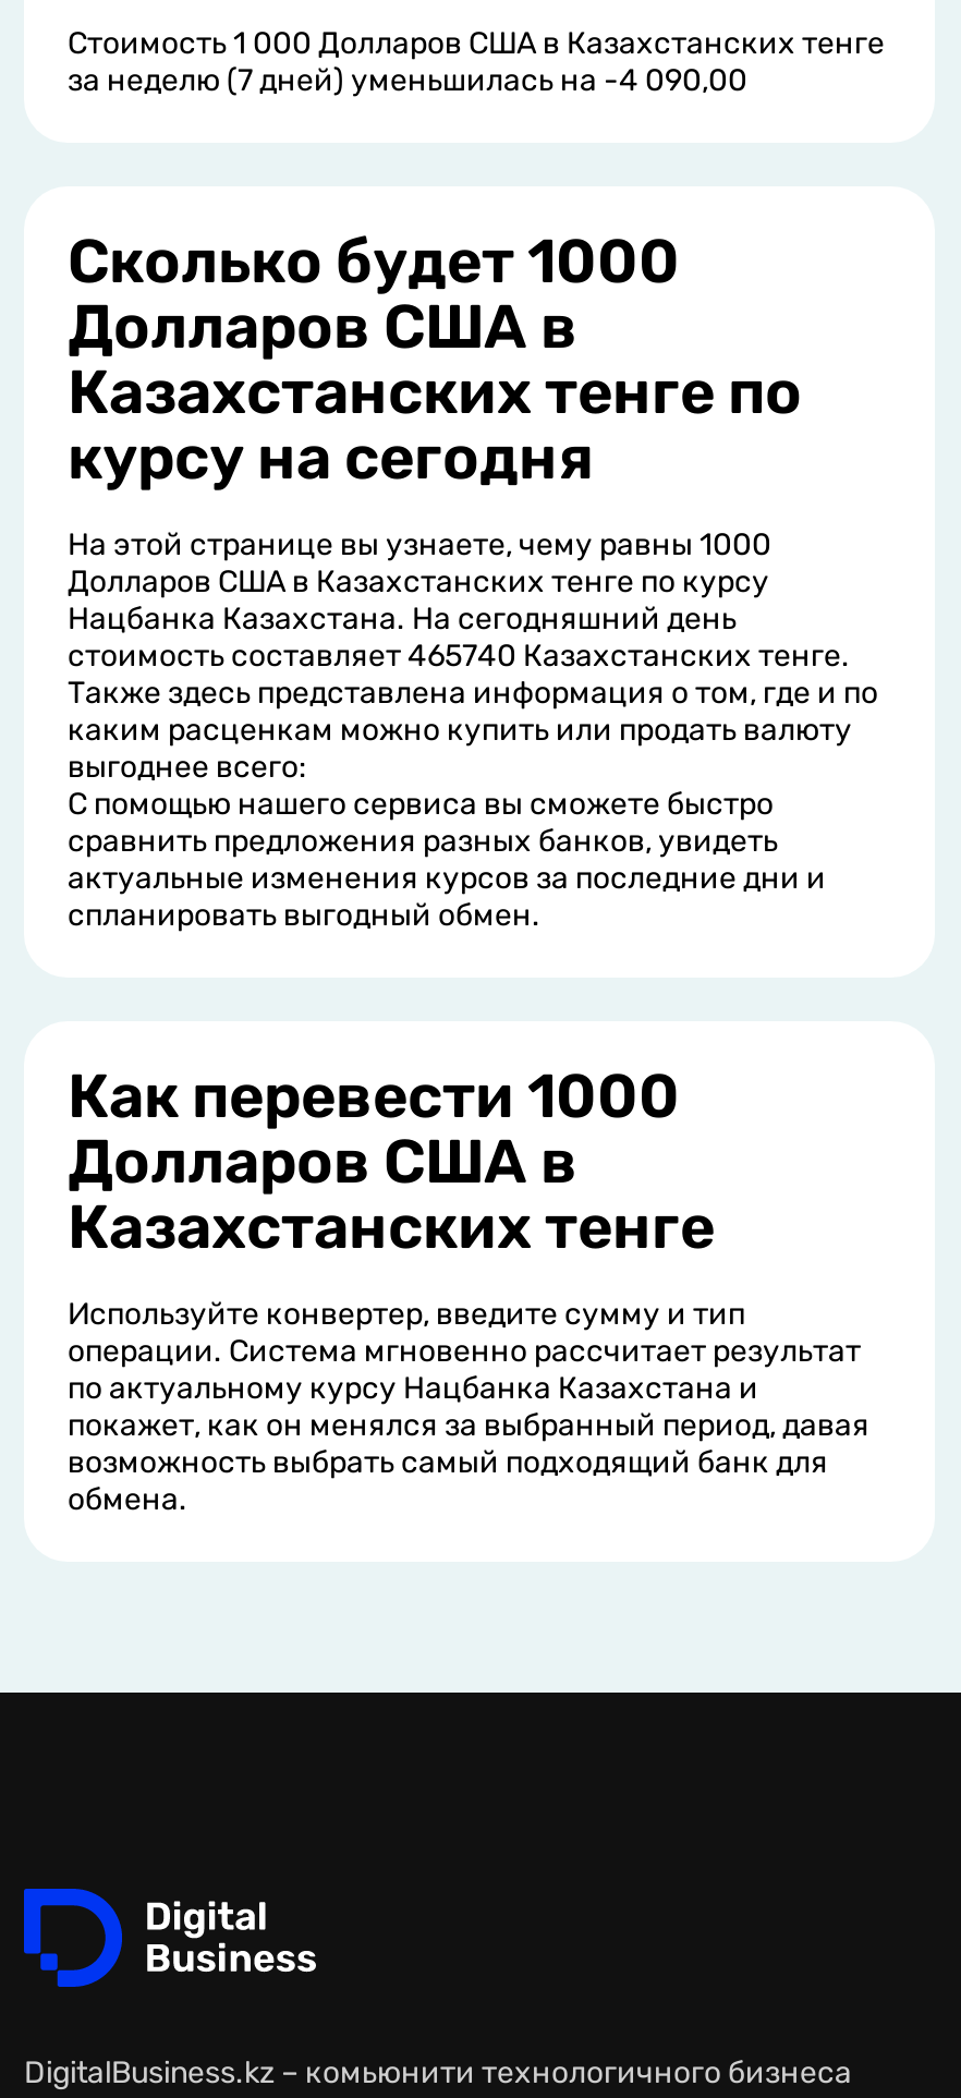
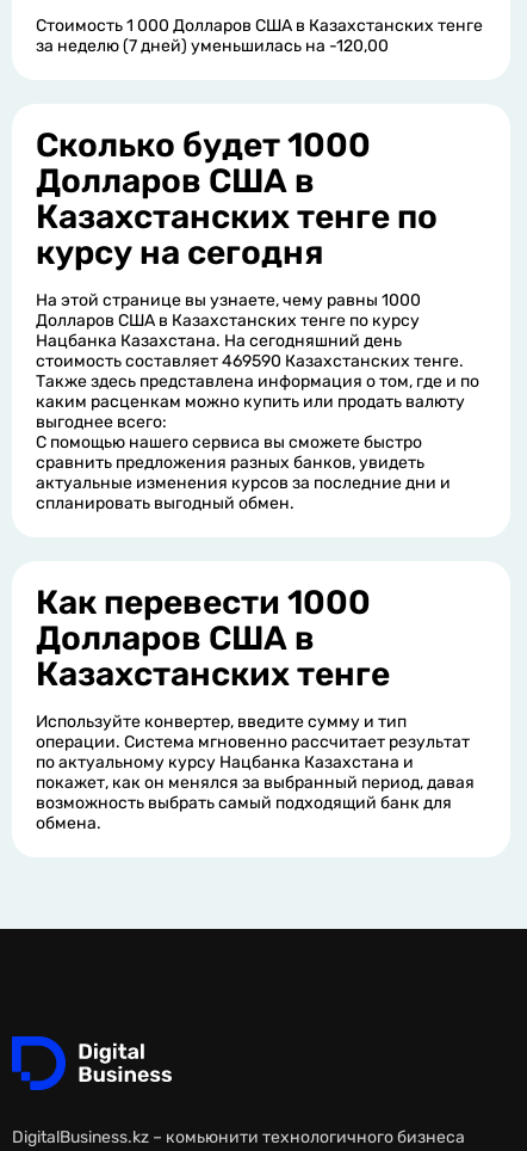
- за неделю (7 дней) уменьшилась на -4 090,00
+ за неделю (7 дней) уменьшилась на -120,00

- стоимость составляет 465740 Казахстанских тенге.
+ стоимость составляет 469590 Казахстанских тенге.
